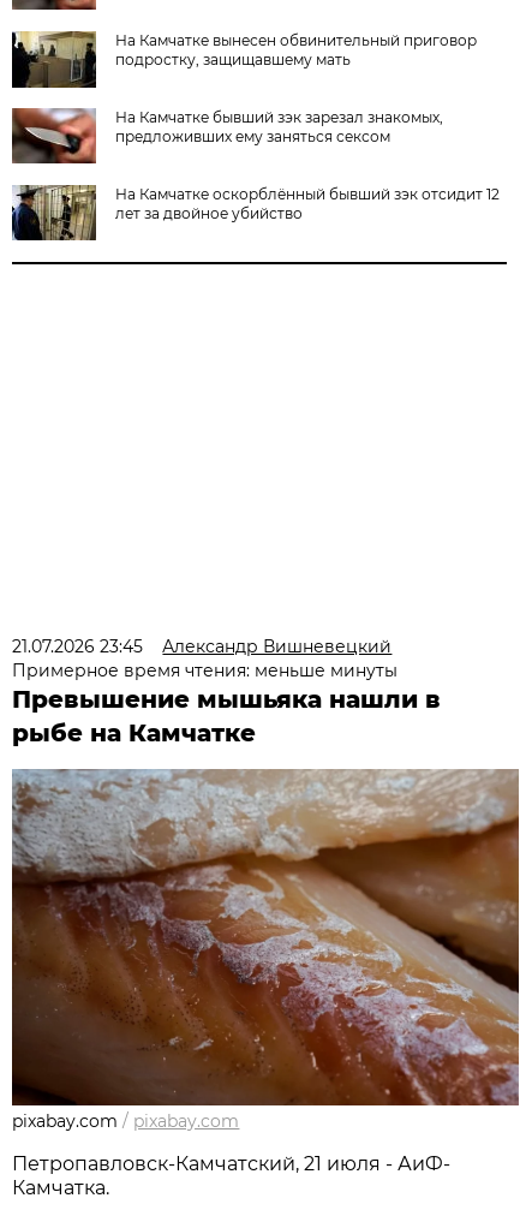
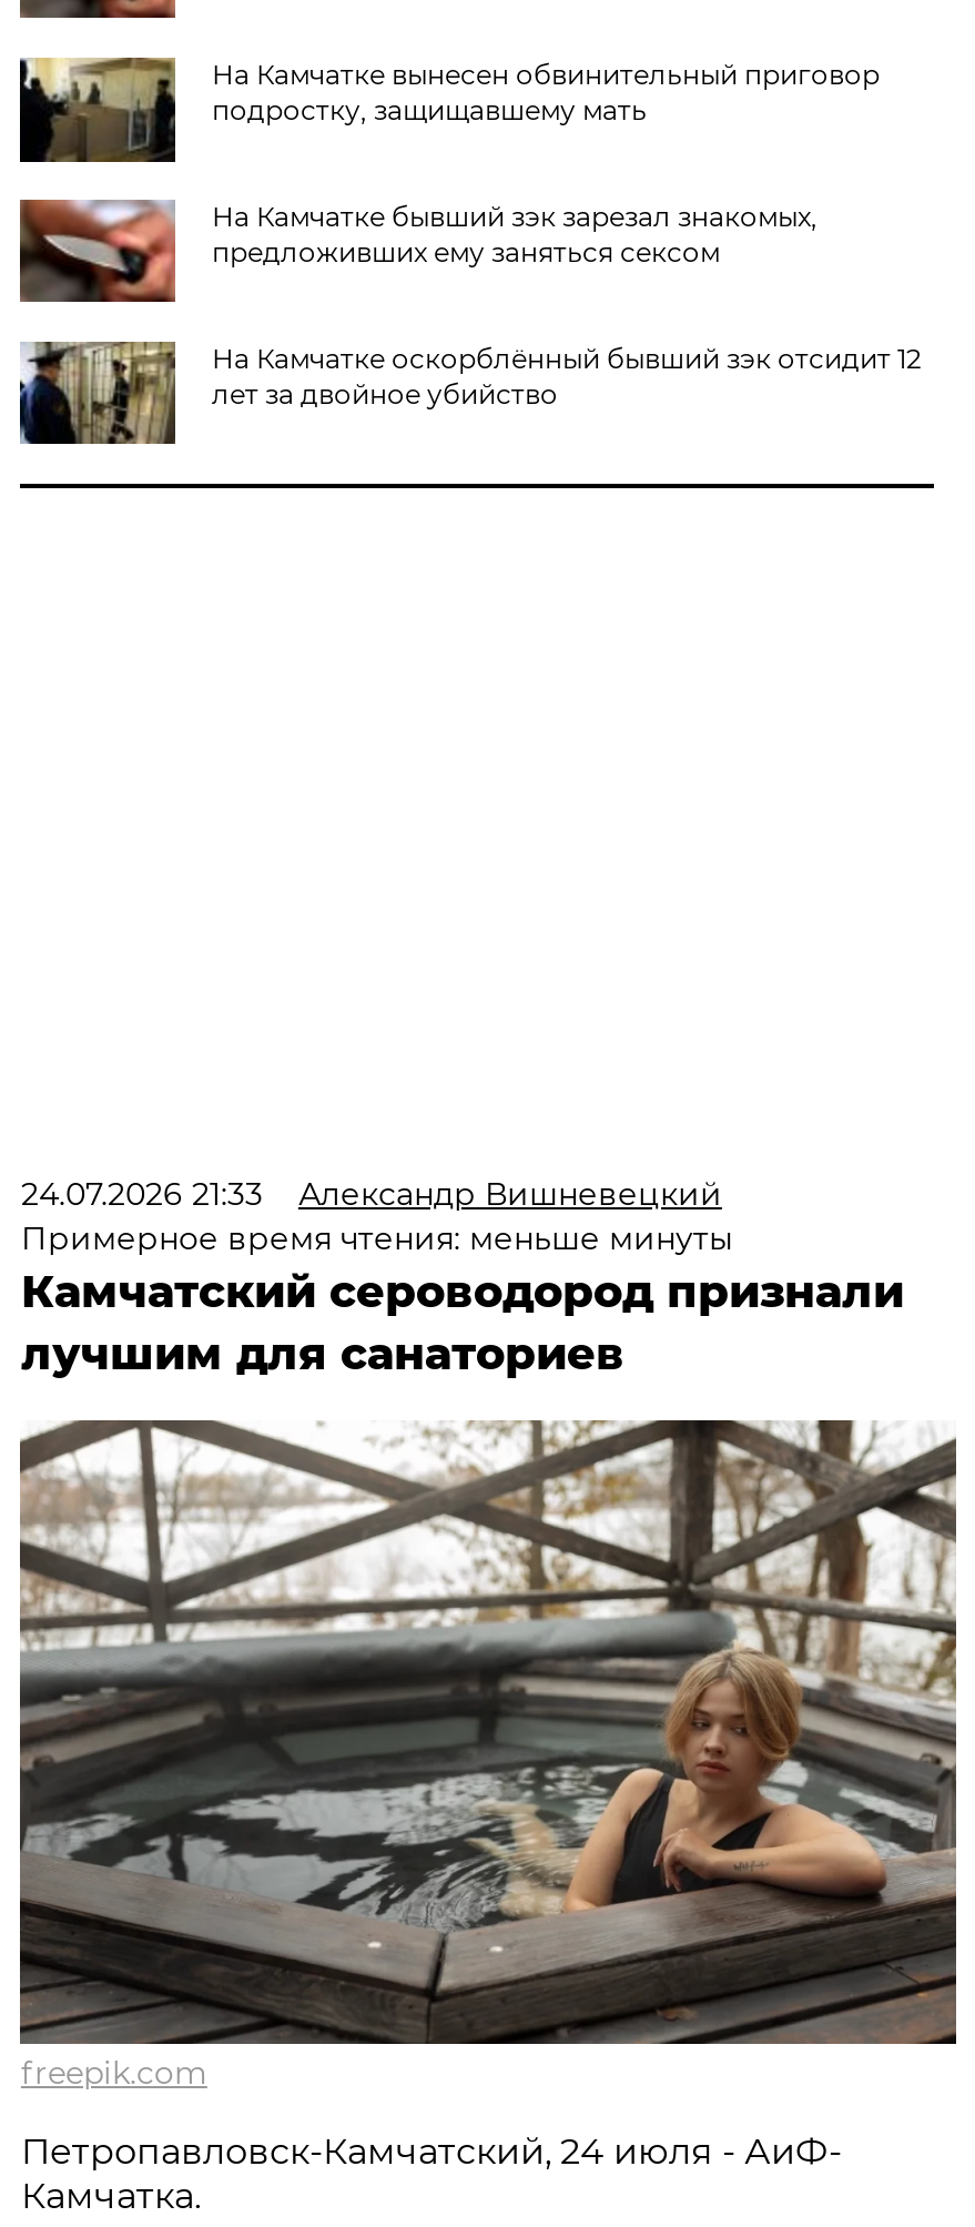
- 21.07.2026 23:45 Александр Вишневецкий
+ 24.07.2026 21:33 Александр Вишневецкий

- Превышение мышьяка нашли в
- рыбе на Камчатке
+ Камчатский сероводород признали
+ лучшим для санаториев

- [image]
- pixabay.com / pixabay.com
+ [image]
+ freepik.com

- Петропавловск-Камчатский, 21 июля - АиФ-
+ Петропавловск-Камчатский, 24 июля - АиФ-
